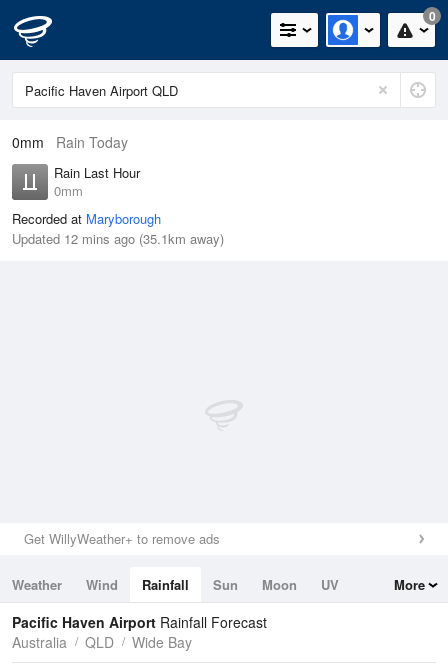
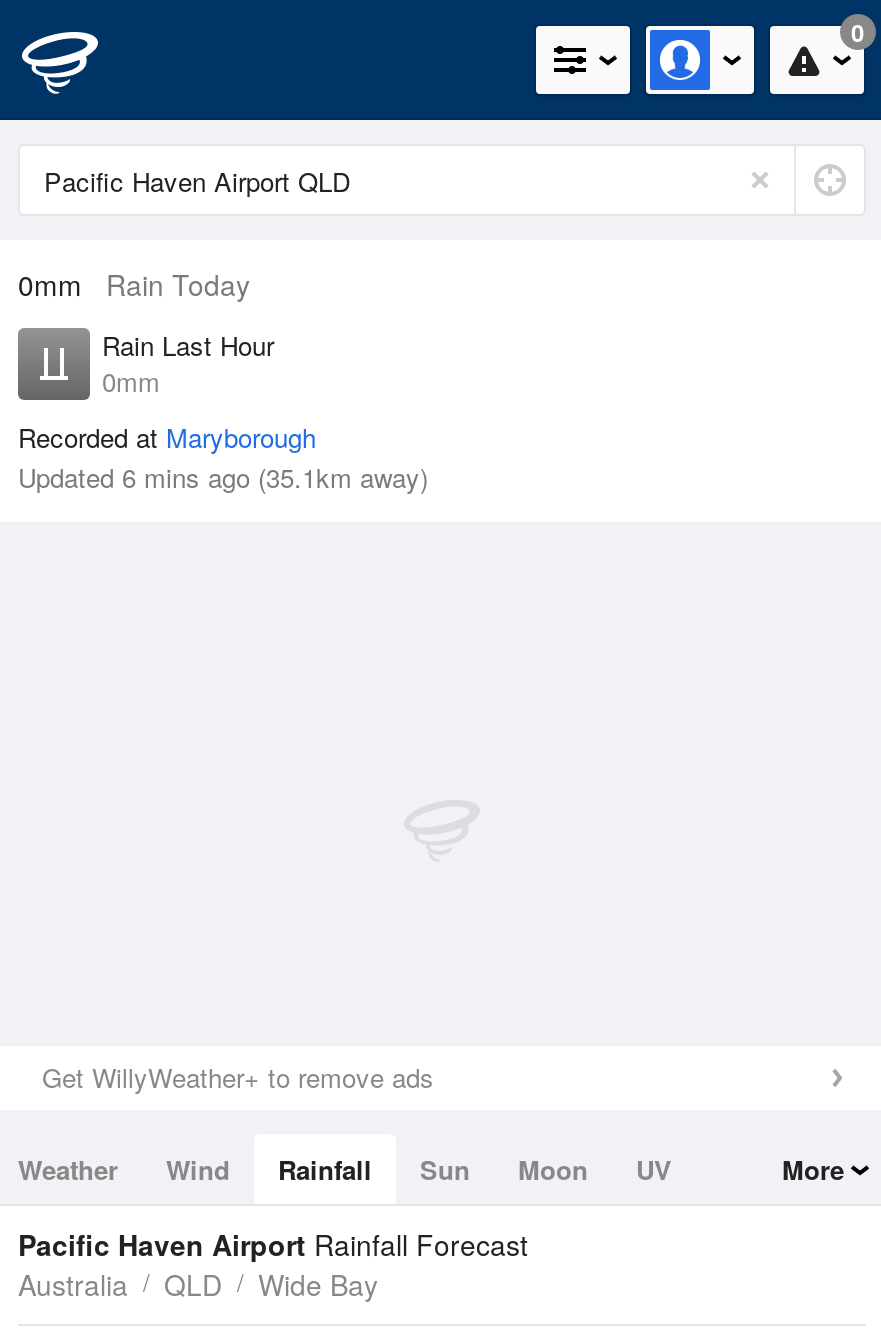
- Updated 12 mins ago (35.1km away)
+ Updated 6 mins ago (35.1km away)
